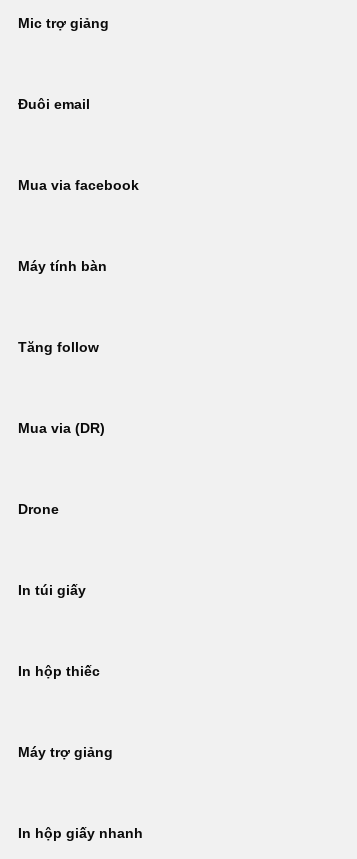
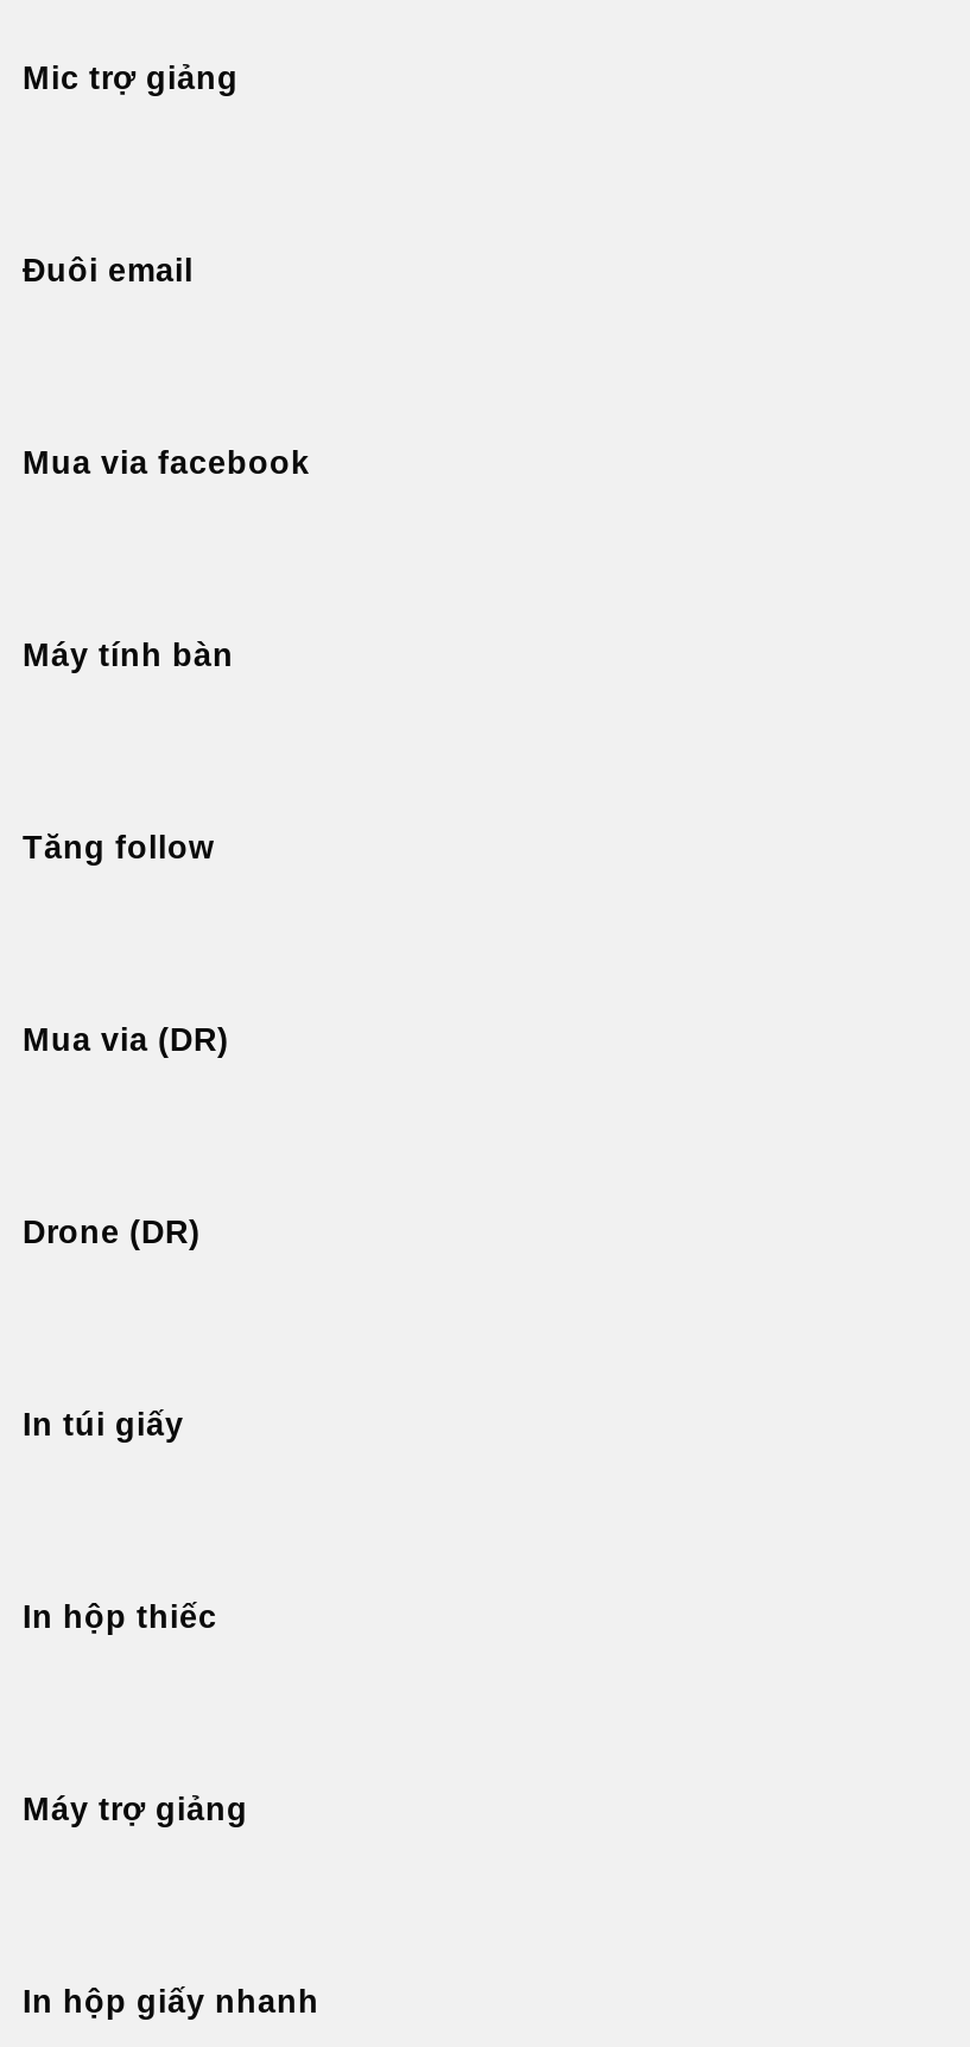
- Drone
+ Drone (DR)
